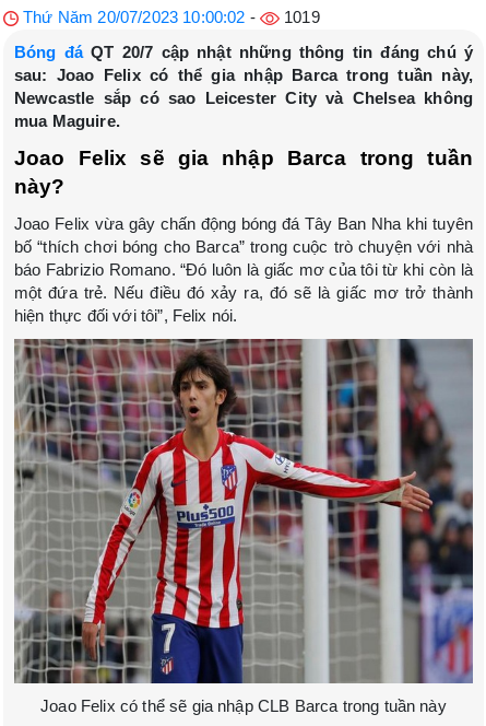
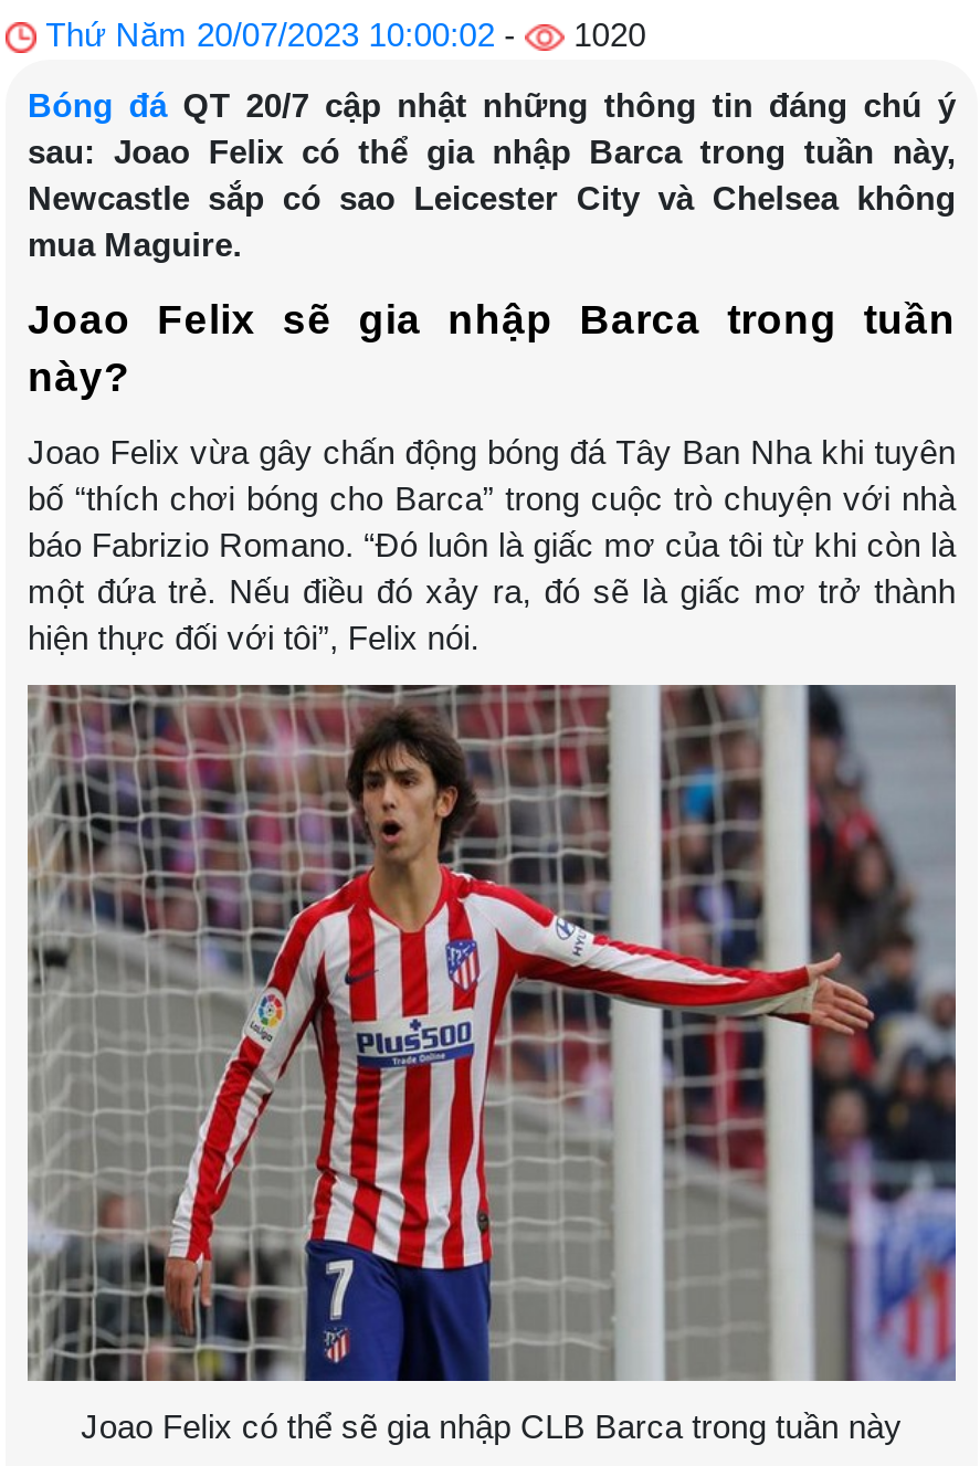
- Thứ Năm 20/07/2023 10:00:02 - 1019
+ Thứ Năm 20/07/2023 10:00:02 - 1020
